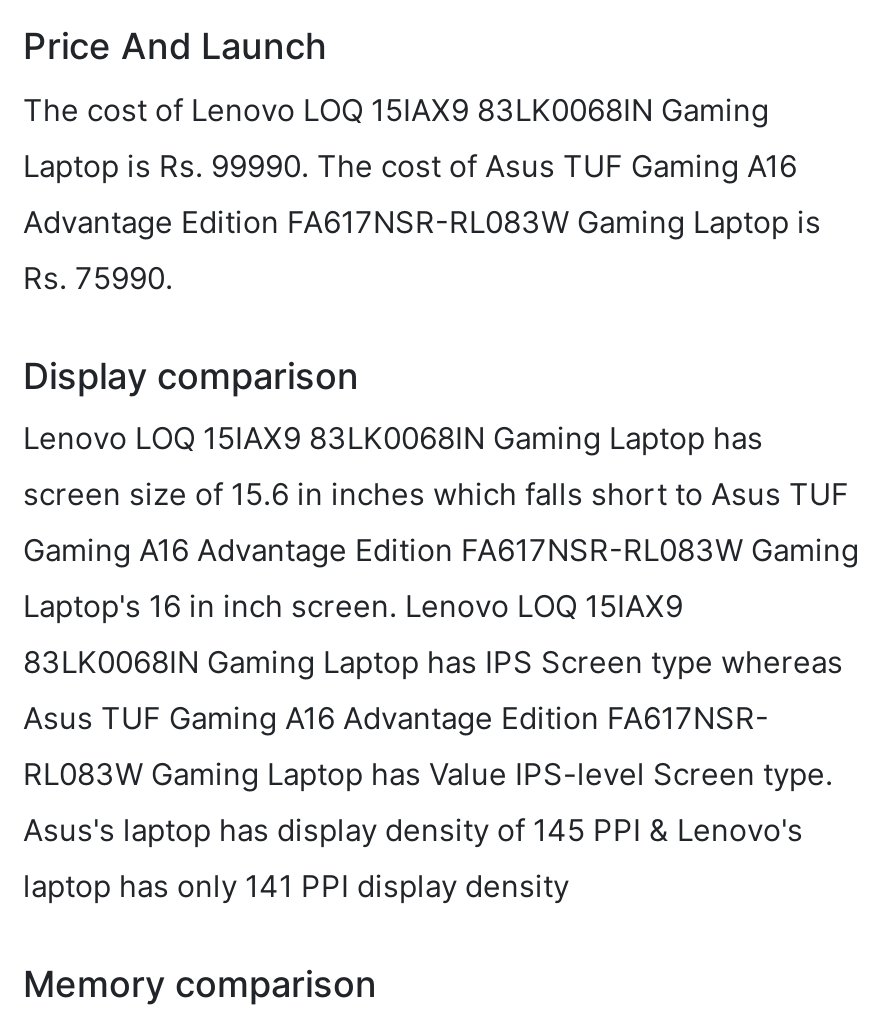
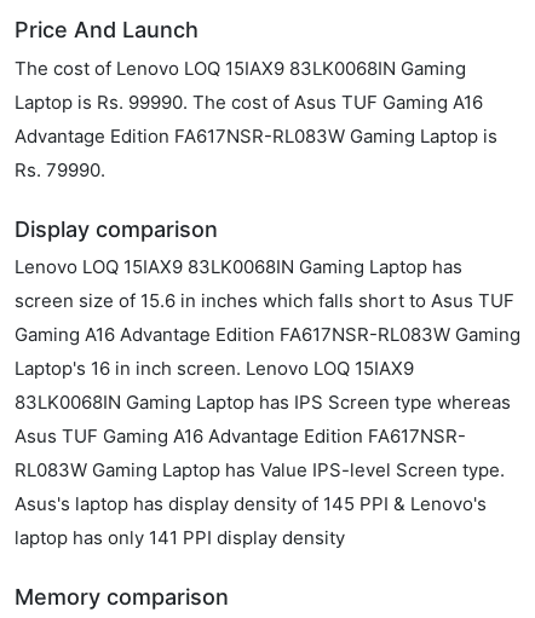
- Rs. 75990.
+ Rs. 79990.
